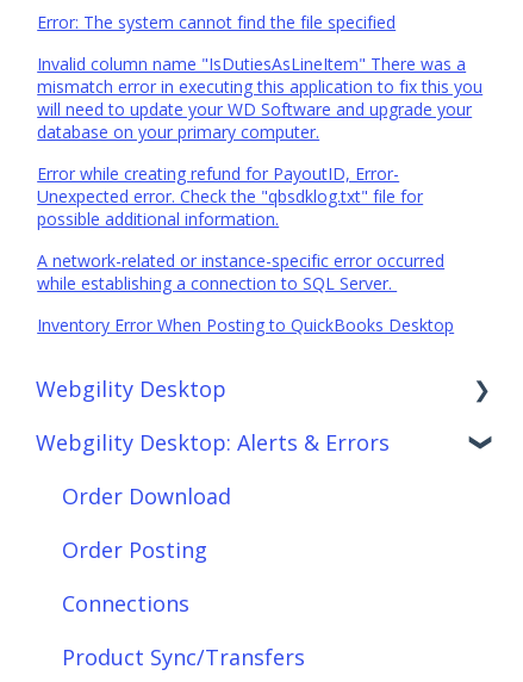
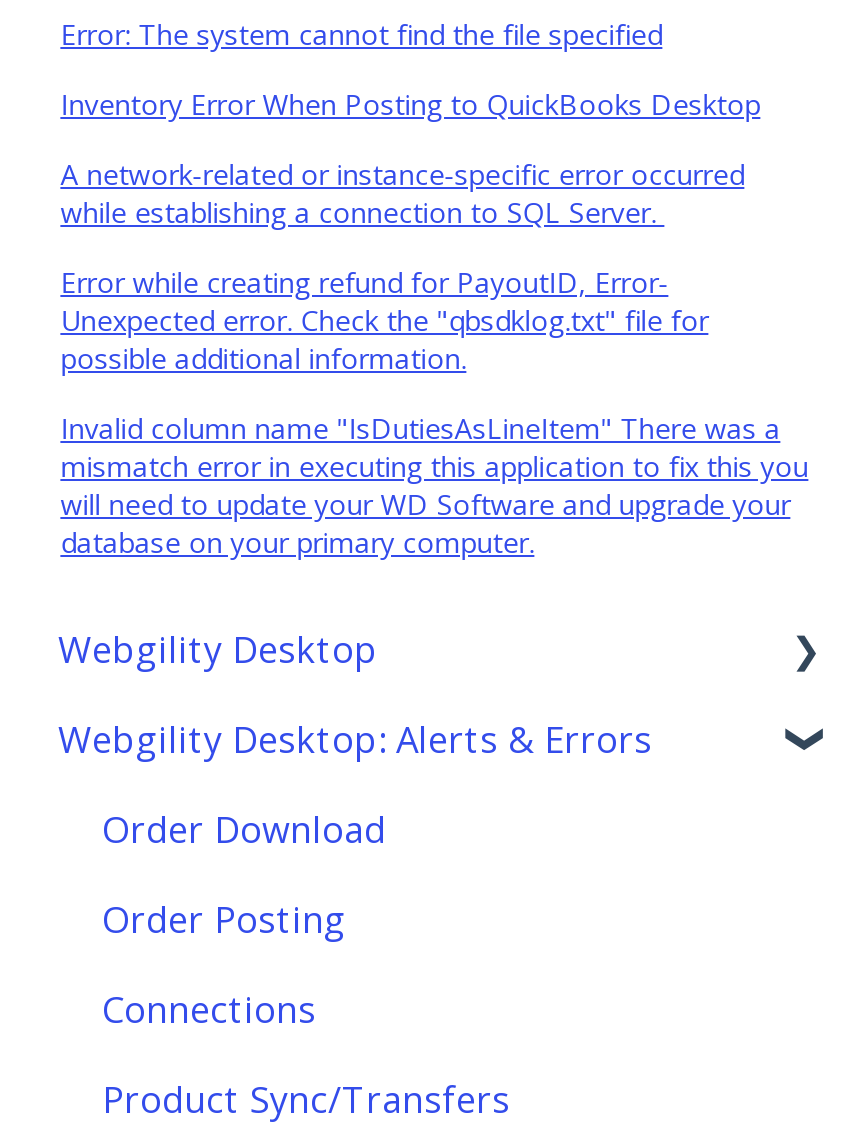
moved down: Invalid column name "IsDutiesAsLineItem" There was a | mismatch error in executing this application to fix this you | will need to update your WD Software and upgrade your | database on your primary computer.

moved up: Error while creating refund for PayoutID, Error- | Unexpected error. Check the "qbsdklog.txt" file for | possible additional information. | A network-related or instance-specific error occurred | while establishing a connection to SQL Server. | Inventory Error When Posting to QuickBooks Desktop
